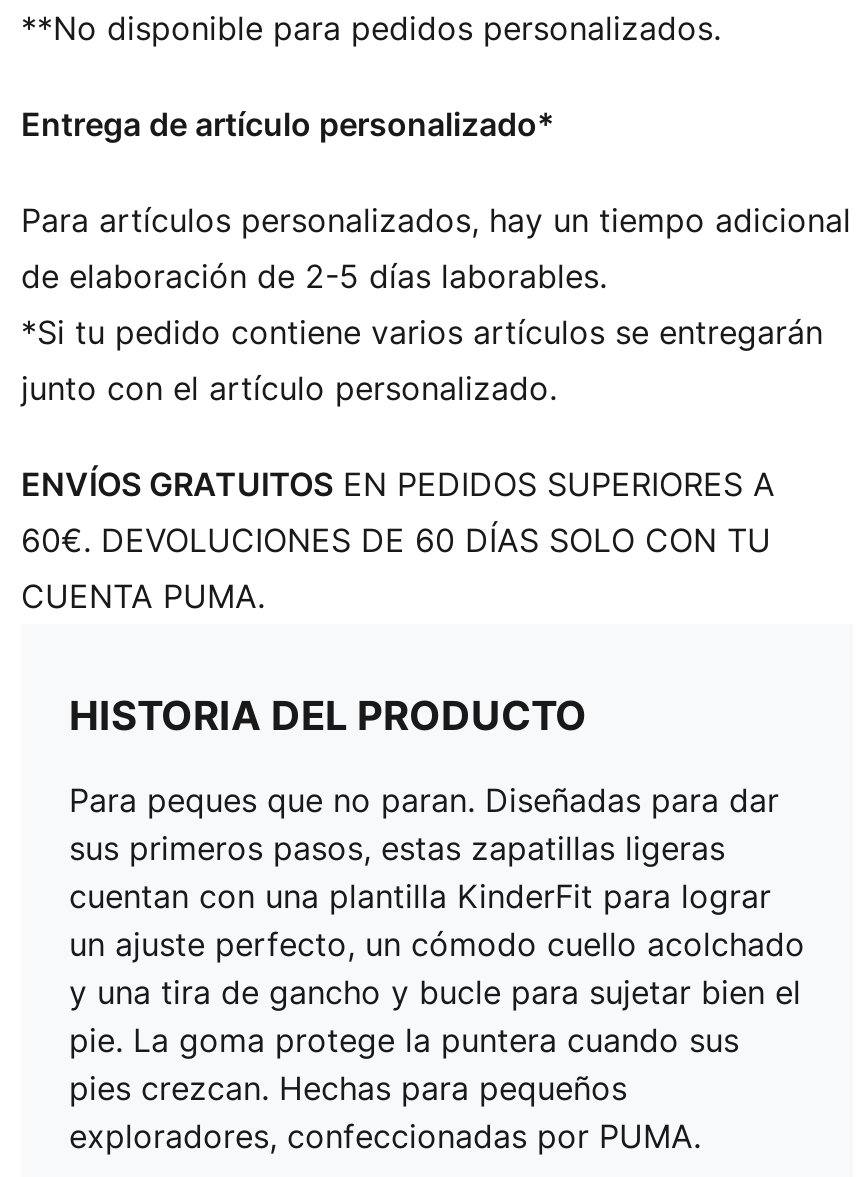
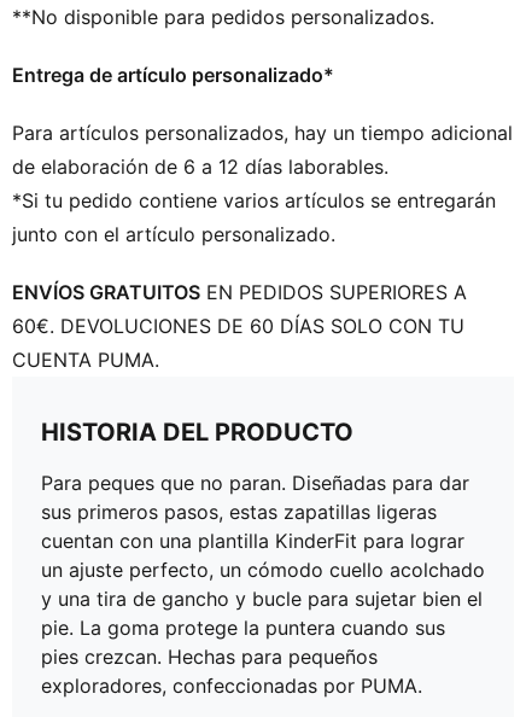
- de elaboración de 2-5 días laborables.
+ de elaboración de 6 a 12 días laborables.
